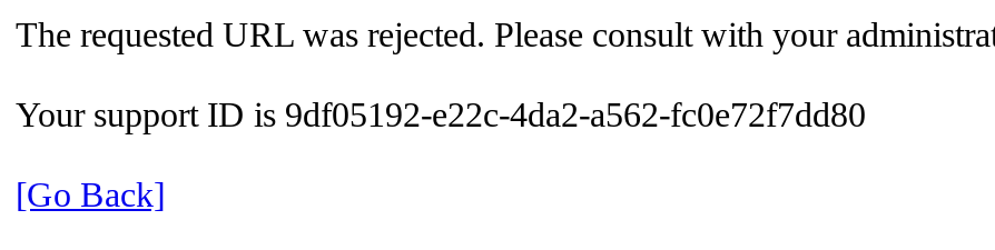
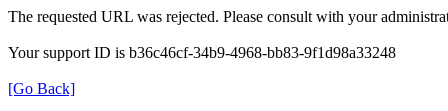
- Your support ID is 9df05192-e22c-4da2-a562-fc0e72f7dd80
+ Your support ID is b36c46cf-34b9-4968-bb83-9f1d98a33248
